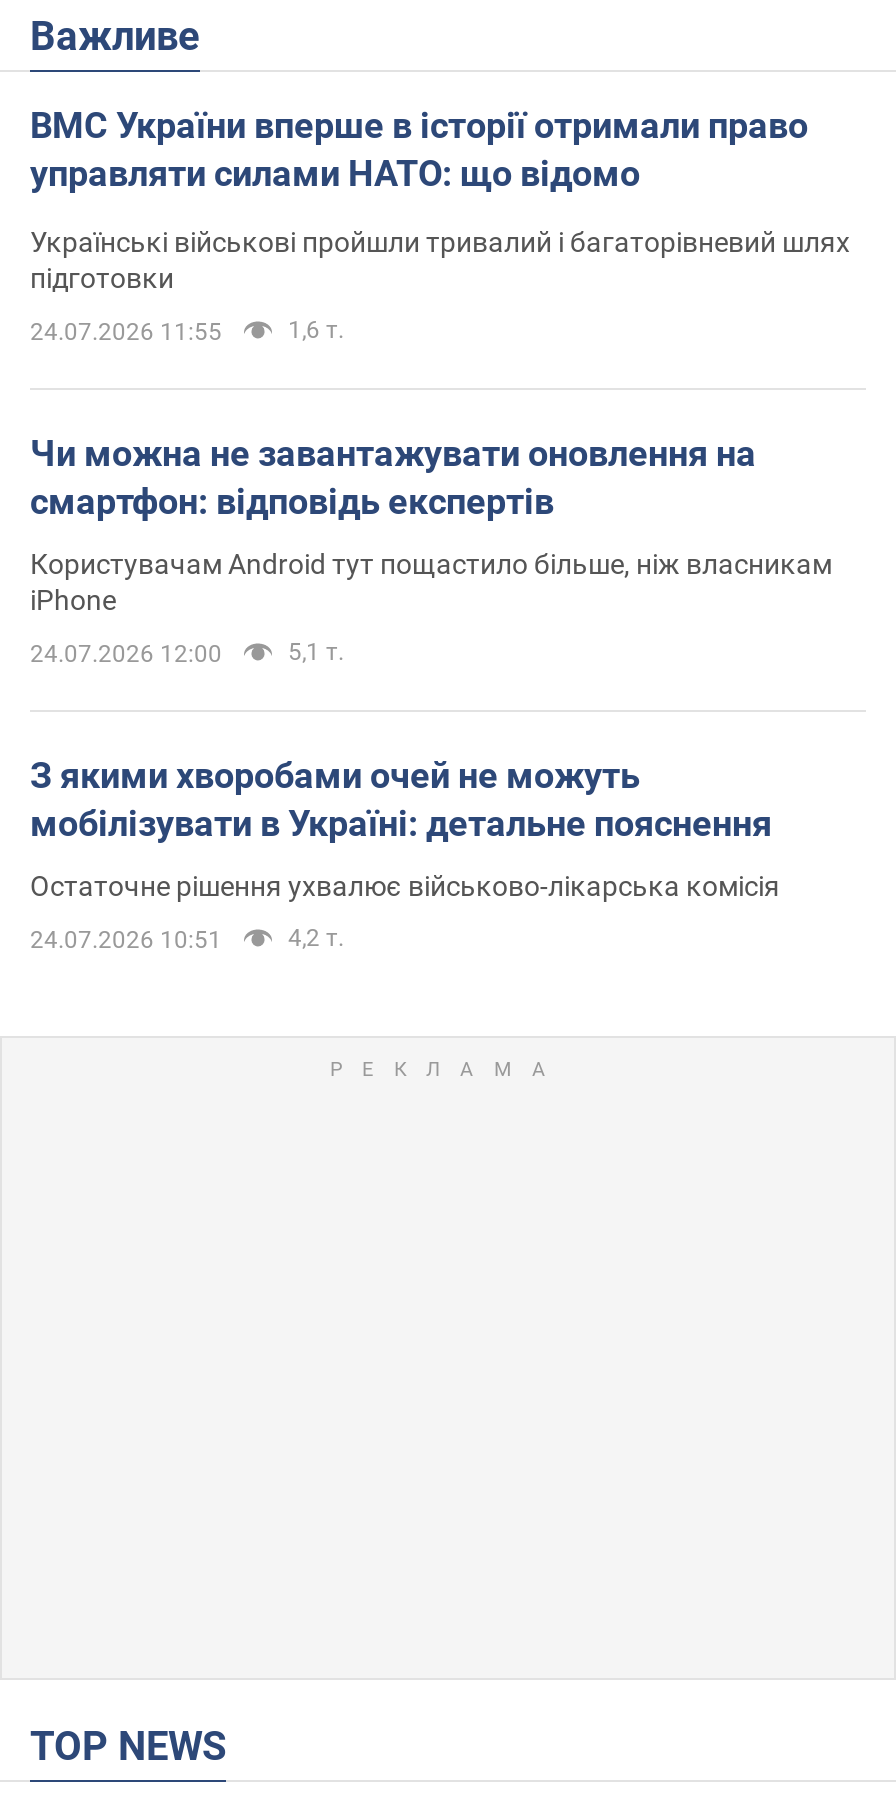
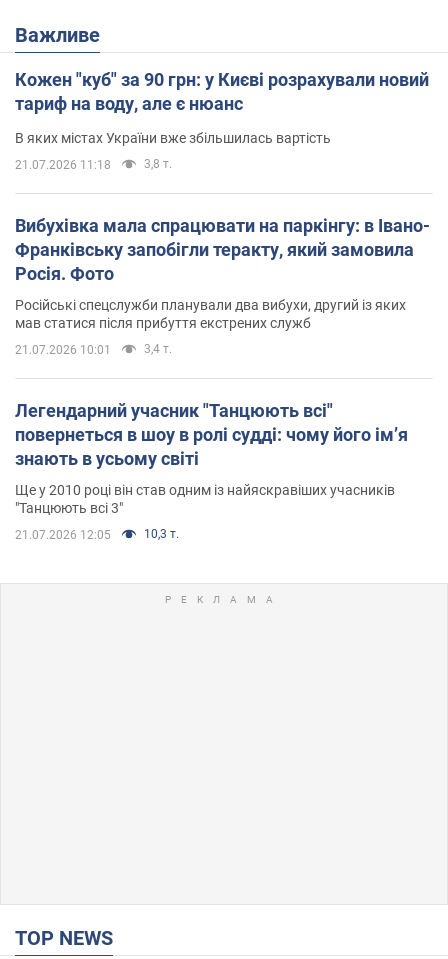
- ВМС України вперше в історії отримали право
- управляти силами НАТО: що відомо
+ Кожен "куб" за 90 грн: у Києві розрахували новий
+ тариф на воду, але є нюанс

- Українські військові пройшли тривалий і багаторівневий шлях
- підготовки
+ В яких містах України вже збільшилась вартість

- 24.07.2026 11:55
- 1,6 т.
+ 21.07.2026 11:18
+ 3,8 т.

- Чи можна не завантажувати оновлення на
- смартфон: відповідь експертів
+ Вибухівка мала спрацювати на паркінгу: в Івано-
+ Франківську запобігли теракту, який замовила
+ Росія. Фото

- Користувачам Android тут пощастило більше, ніж власникам
- iPhone
+ Російські спецслужби планували два вибухи, другий із яких
+ мав статися після прибуття екстрених служб

- 24.07.2026 12:00
- 5,1 т.
+ 21.07.2026 10:01
+ 3,4 т.

- З якими хворобами очей не можуть
- мобілізувати в Україні: детальне пояснення
+ Легендарний учасник "Танцюють всі"
+ повернеться в шоу в ролі судді: чому його імʼя
+ знають в усьому світі

- Остаточне рішення ухвалює військово-лікарська комісія
+ Ще у 2010 році він став одним із найяскравіших учасників
+ "Танцюють всі 3"

- 24.07.2026 10:51
- 4,2 т.
+ 21.07.2026 12:05
+ 10,3 т.
